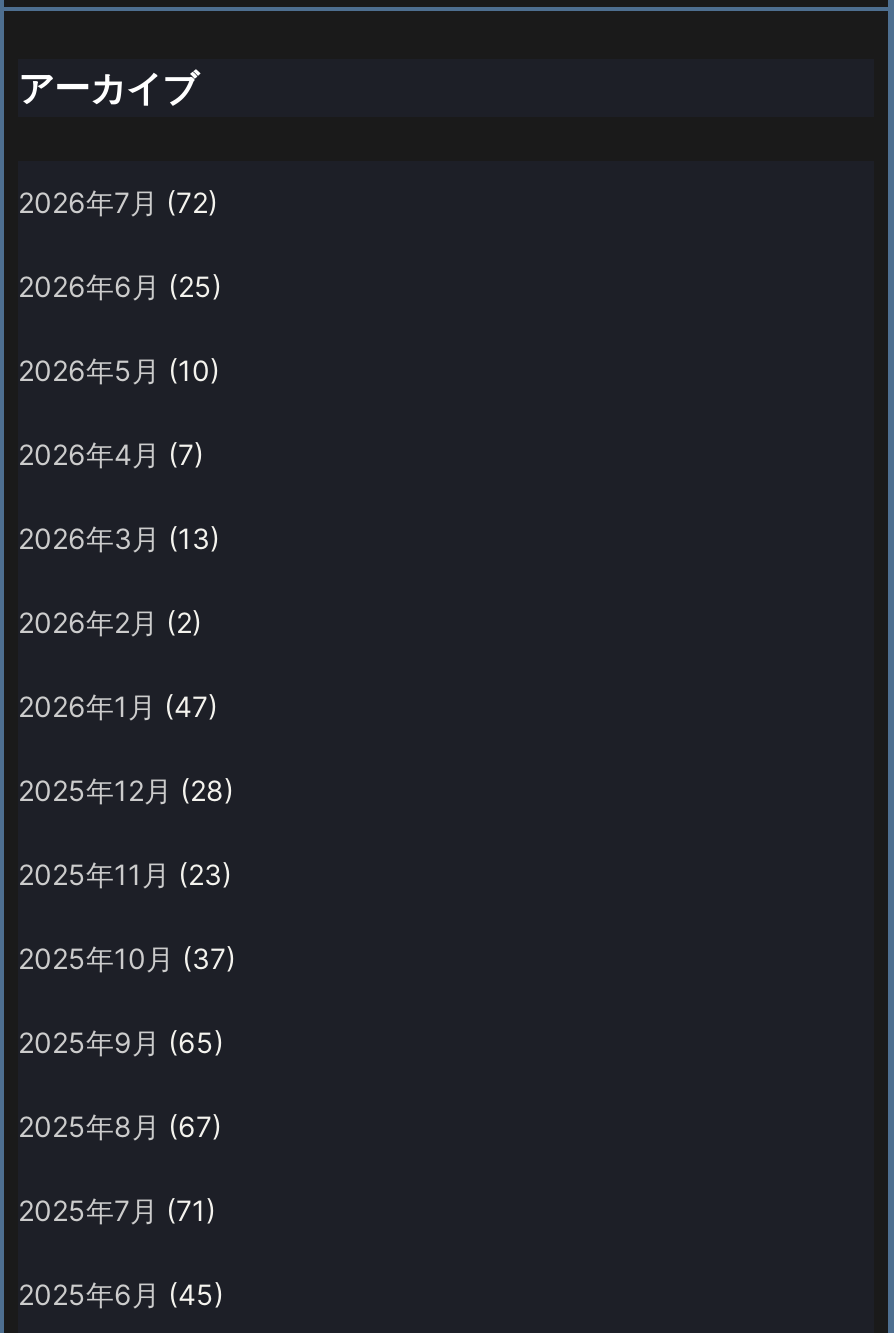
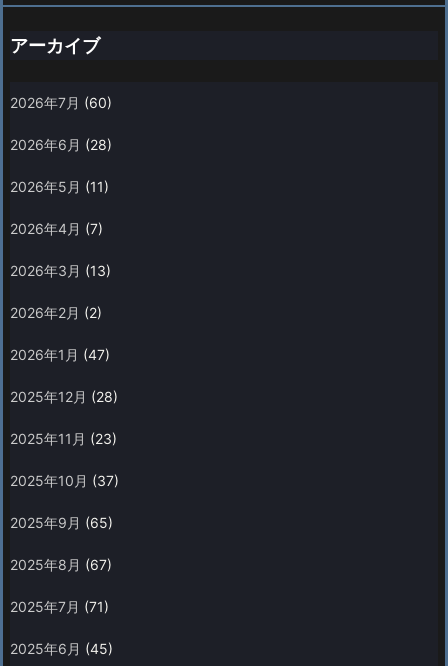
- 2026年7月(72)
+ 2026年7月(60)

- 2026年6月(25)
+ 2026年6月(28)

- 2026年5月(10)
+ 2026年5月(11)
